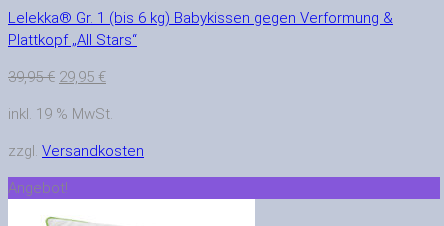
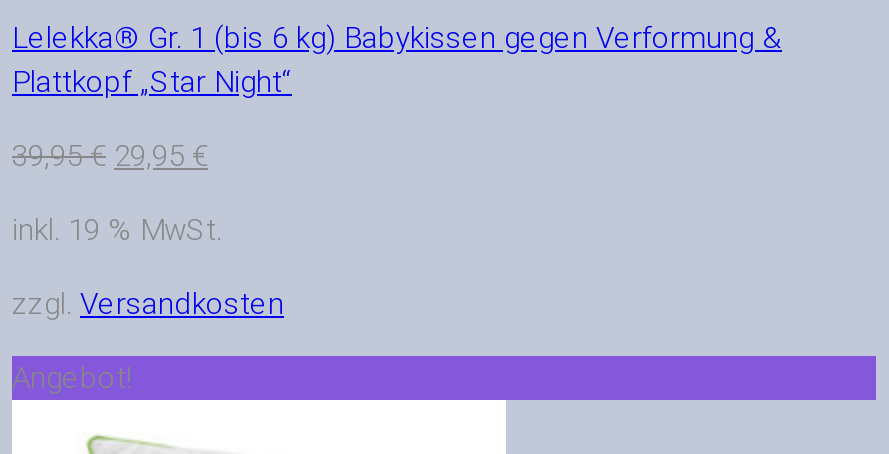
- Plattkopf „All Stars“
+ Plattkopf „Star Night“
